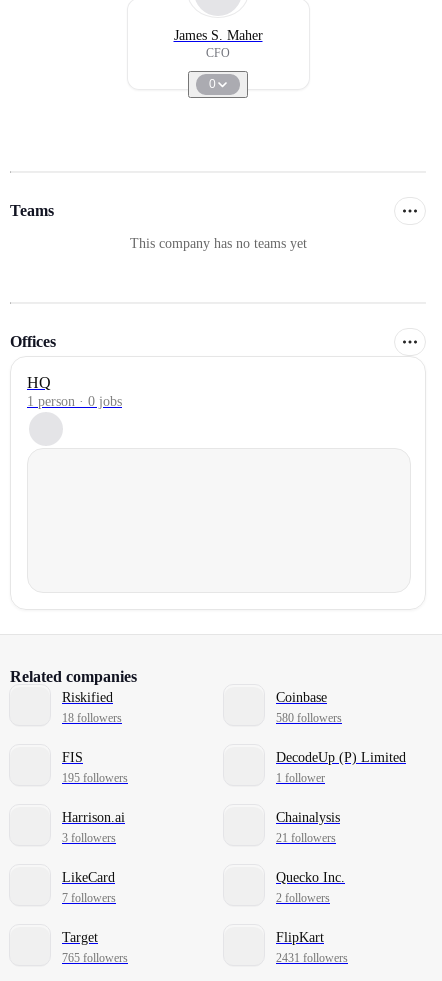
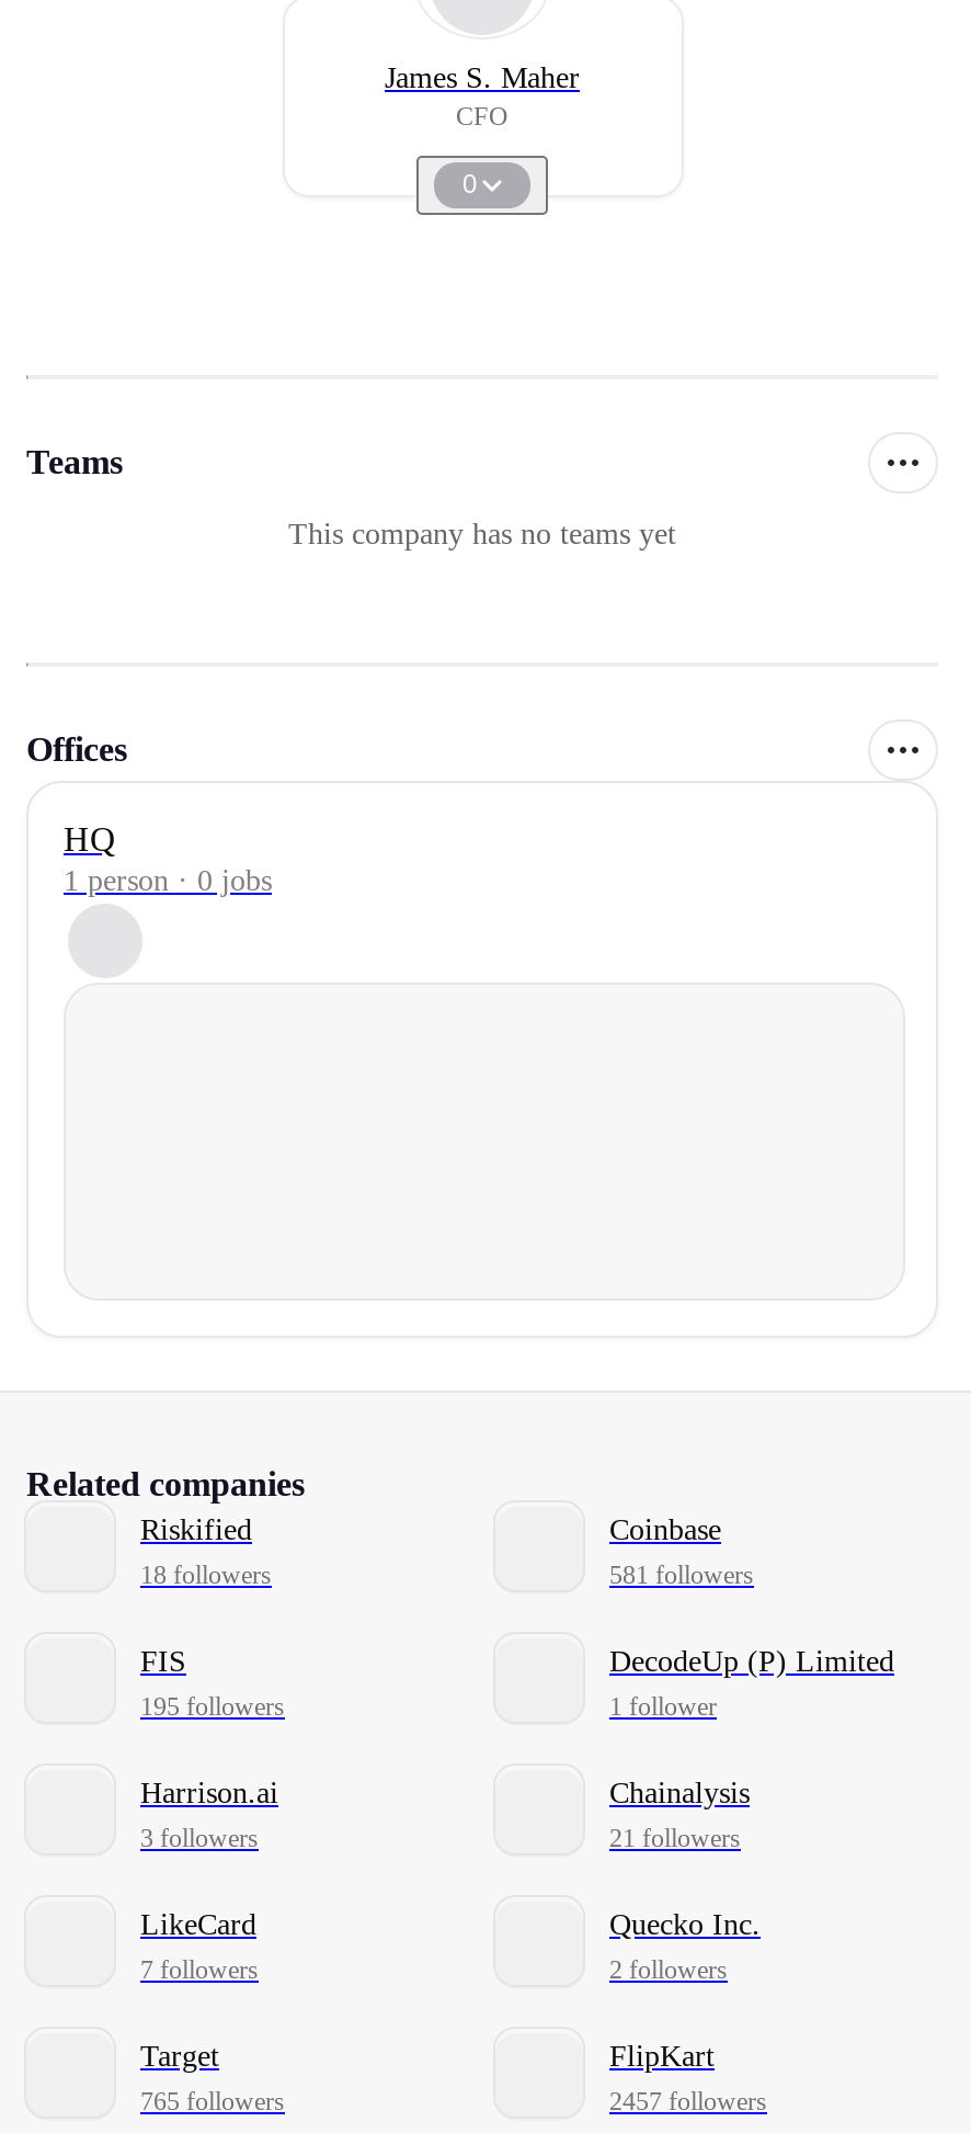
- 580 followers
+ 581 followers

- 2431 followers
+ 2457 followers
